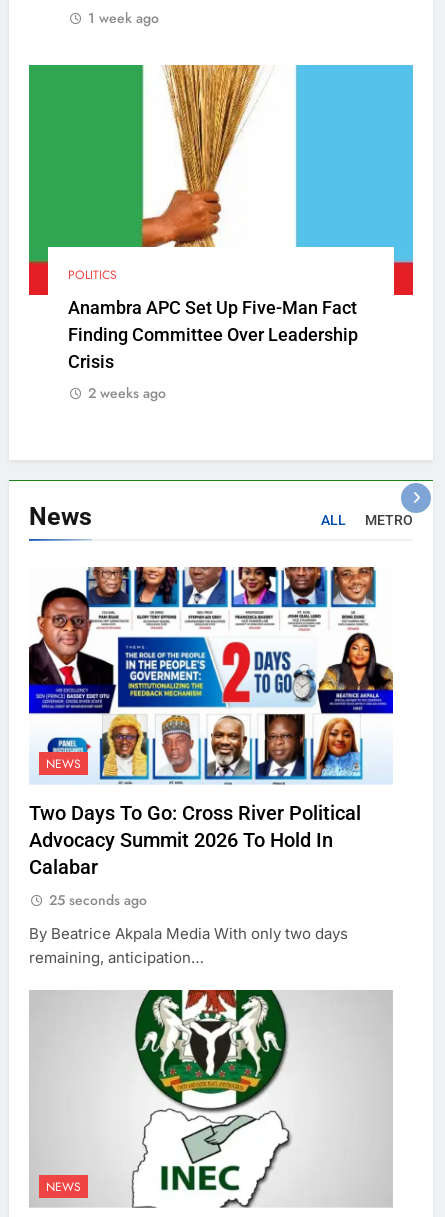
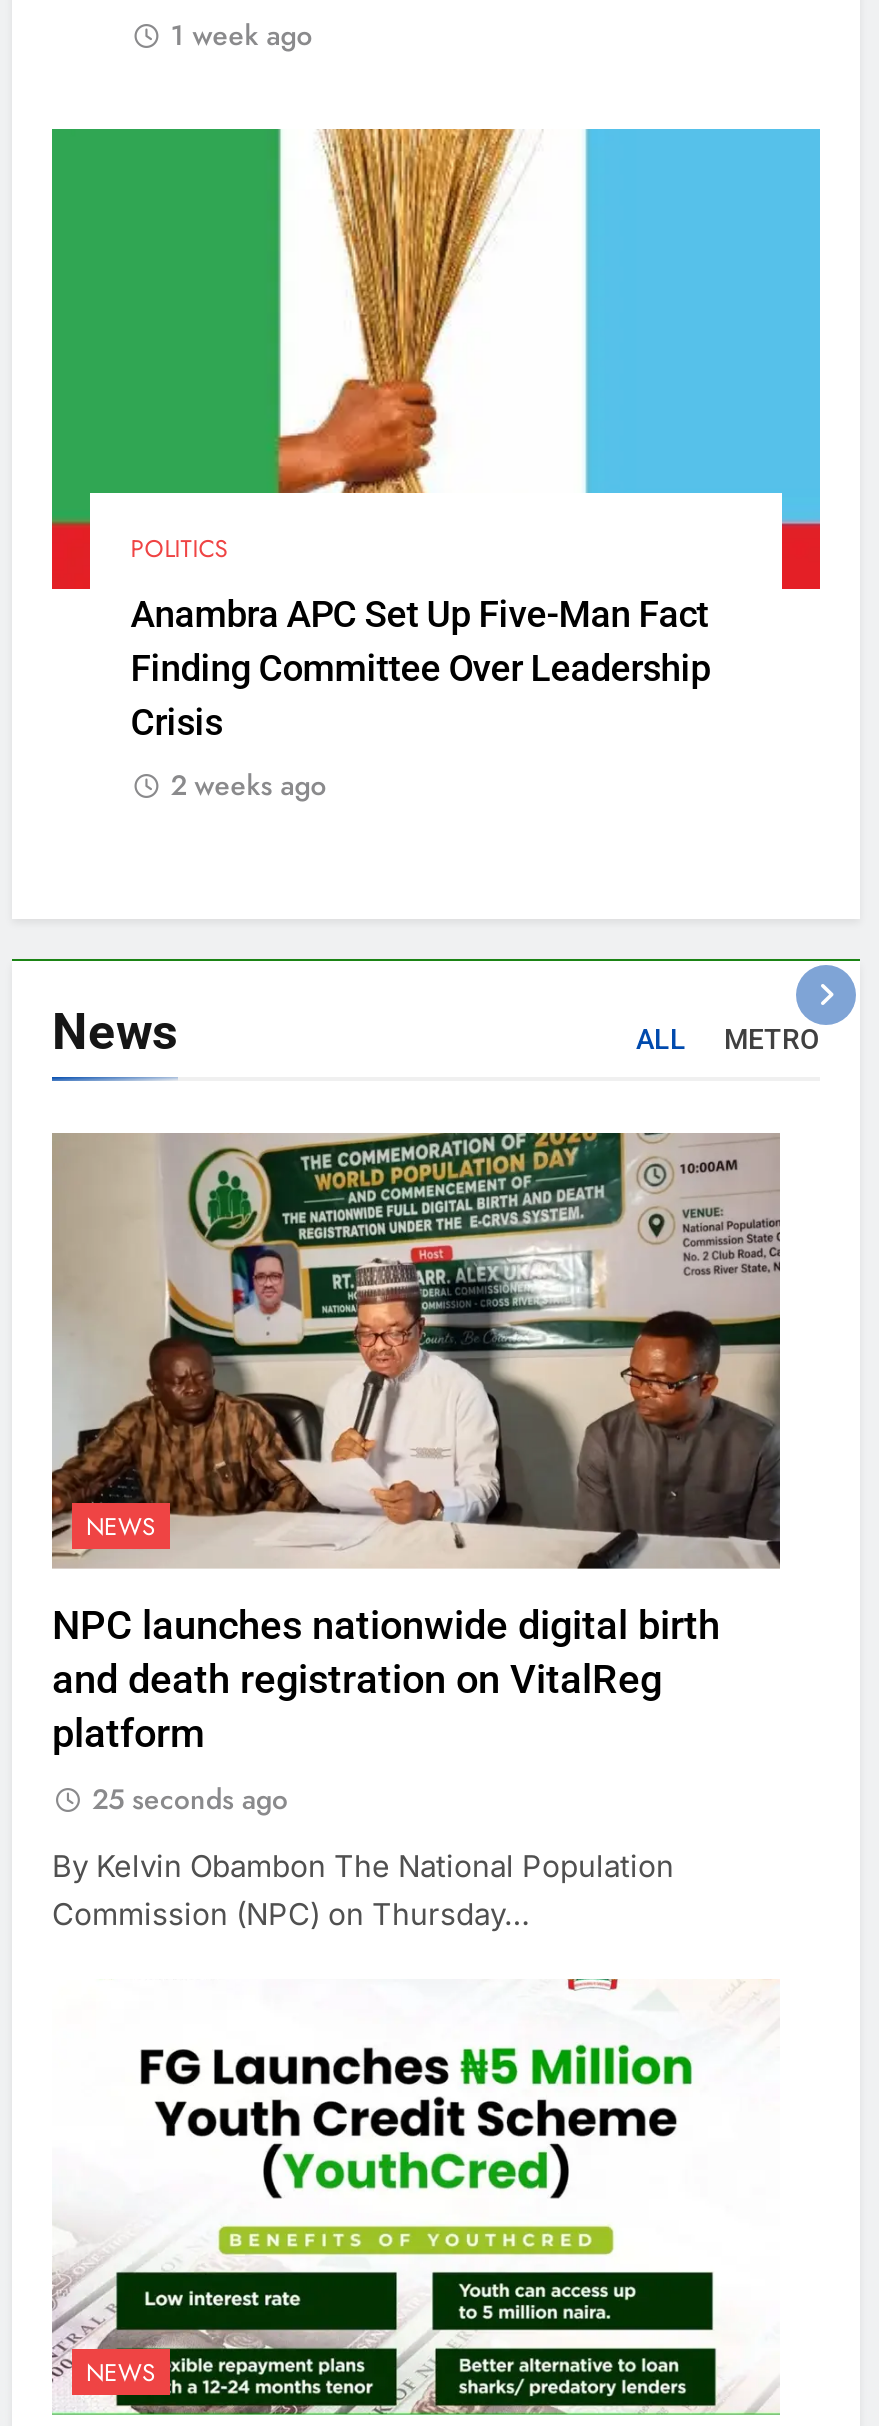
- [image]
- Two Days To Go: Cross River Political
- Advocacy Summit 2026 To Hold In
- Calabar
+ [image]
+ NPC launches nationwide digital birth
+ and death registration on VitalReg
+ platform

- By Beatrice Akpala Media With only two days
- remaining, anticipation…
+ By Kelvin Obambon The National Population
+ Commission (NPC) on Thursday…

- [image]
+ [image]
